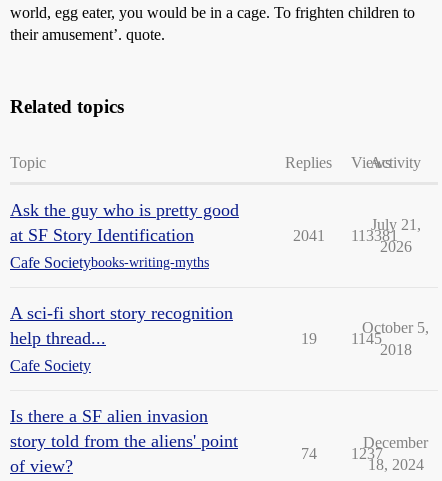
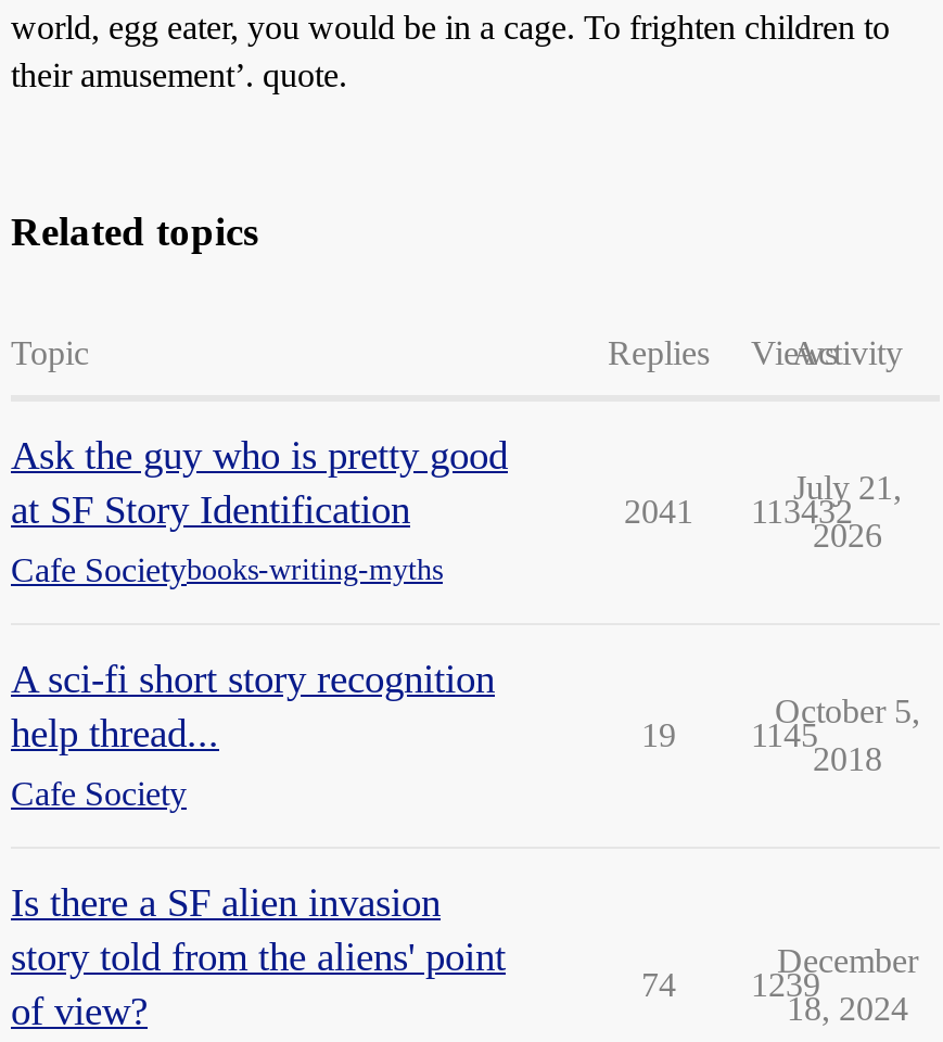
- 2041 113381
+ 2041 113432

- 1237
+ 1239
